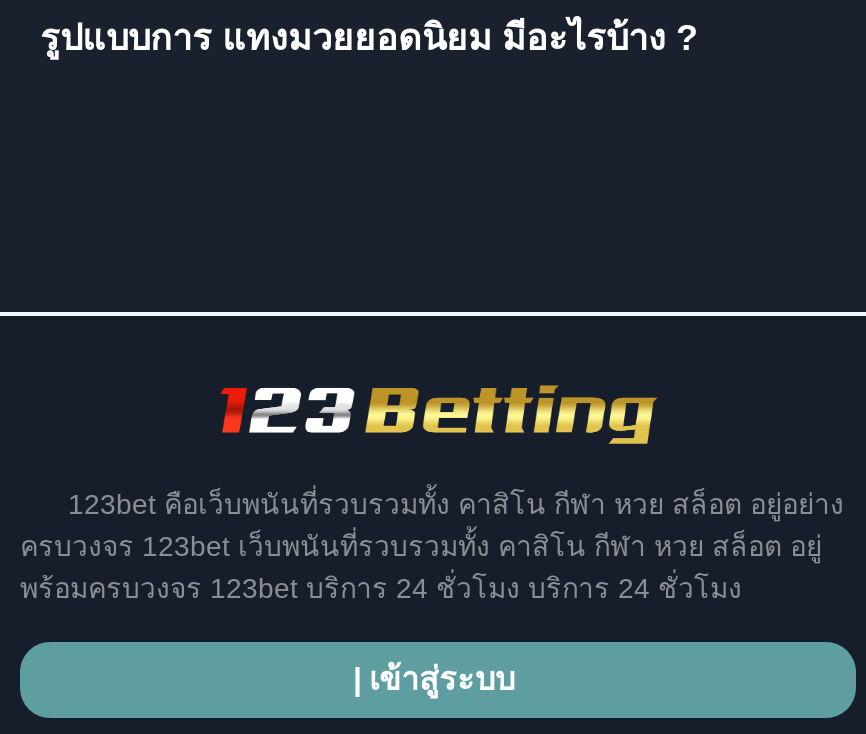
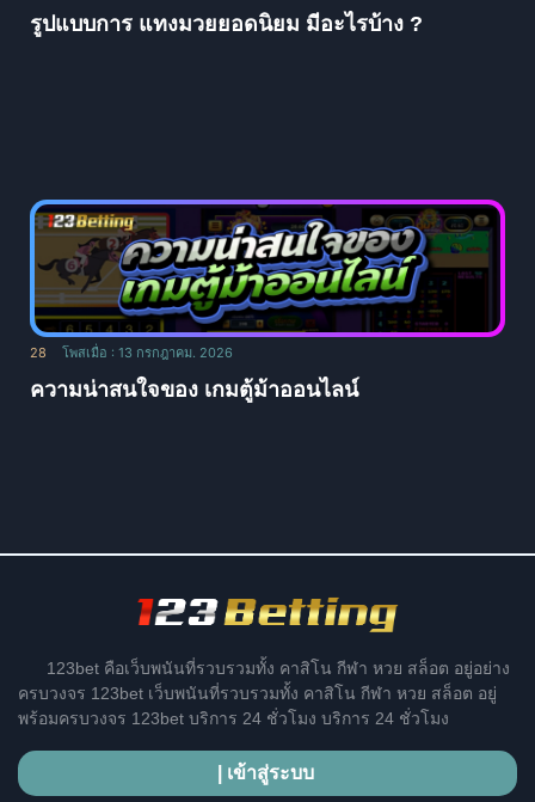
+ [image]
+ 28
+ โพสเมื่อ : 13 กรกฎาคม. 2026
+ ความน่าสนใจของ เกมตู้ม้าออนไลน์
